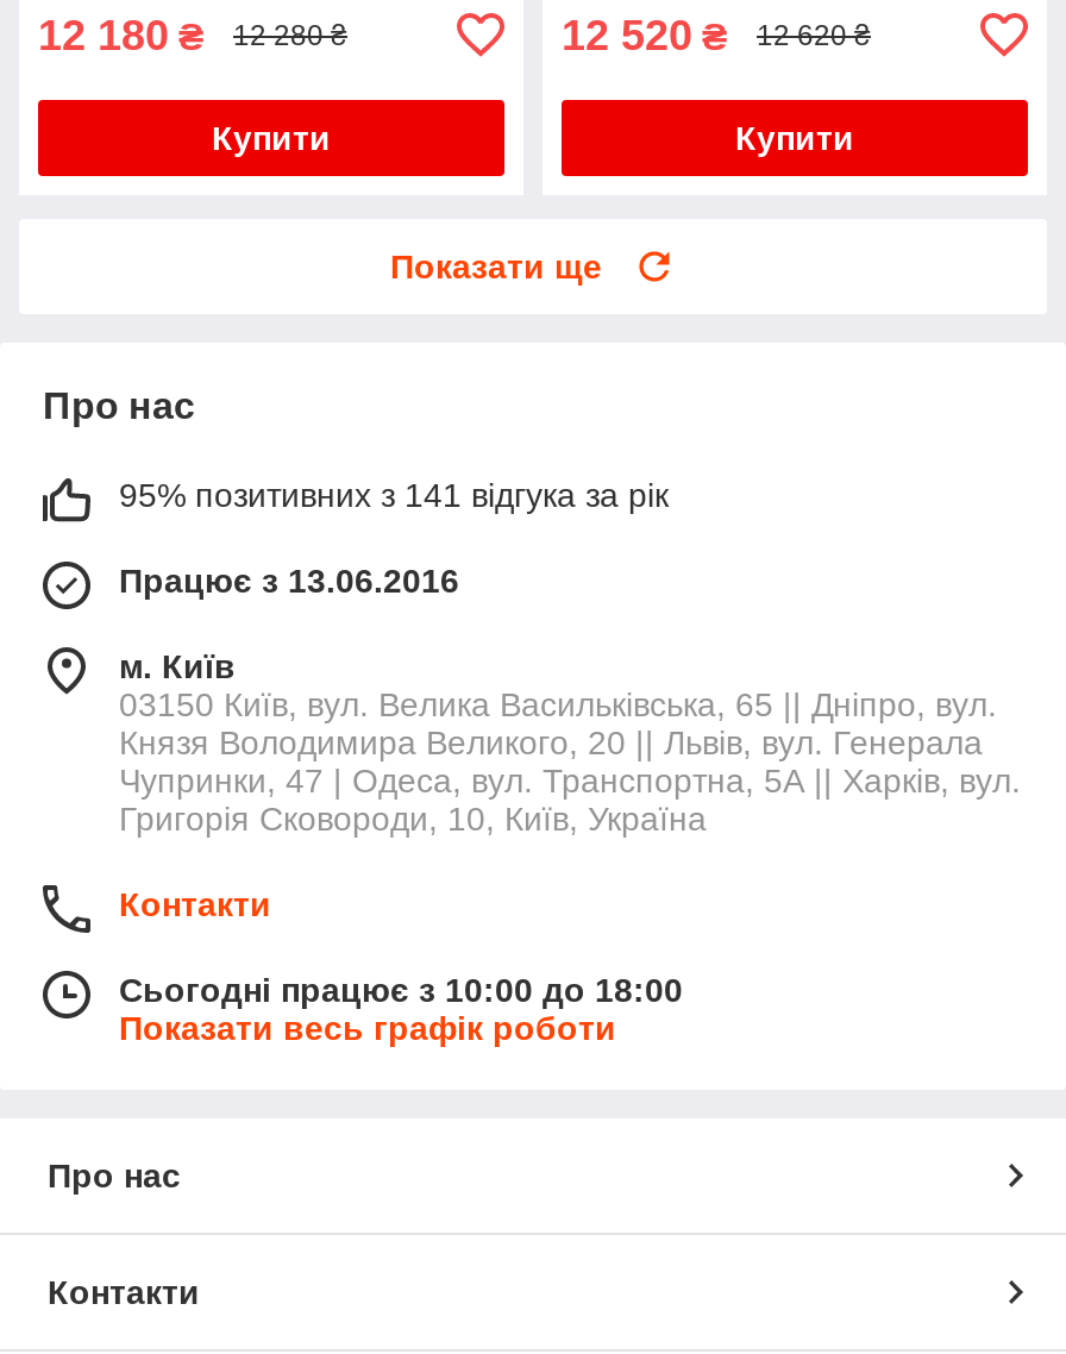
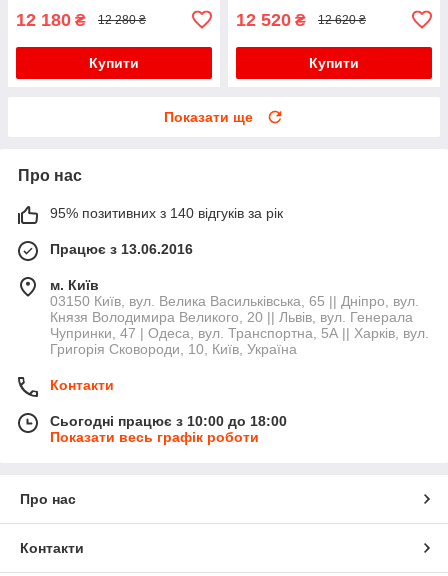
- 95% позитивних з 141 відгука за рік
+ 95% позитивних з 140 відгуків за рік
